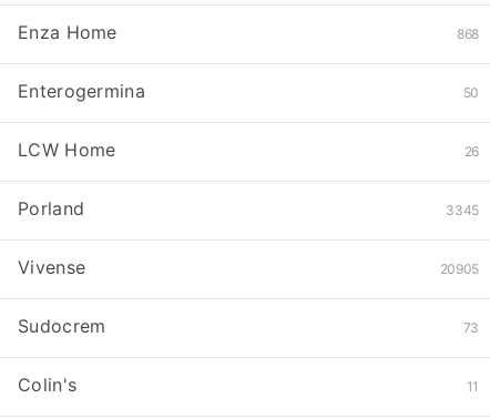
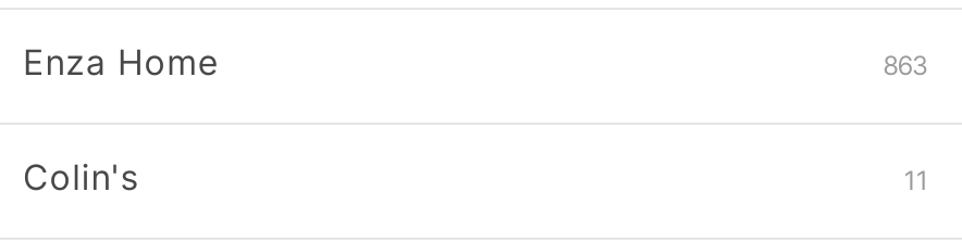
- 868
- Enterogermina
- 50
- LCW Home
- 26
- Porland
- 3345
- Vivense
- 20905
- Sudocrem
- 73
+ 863
